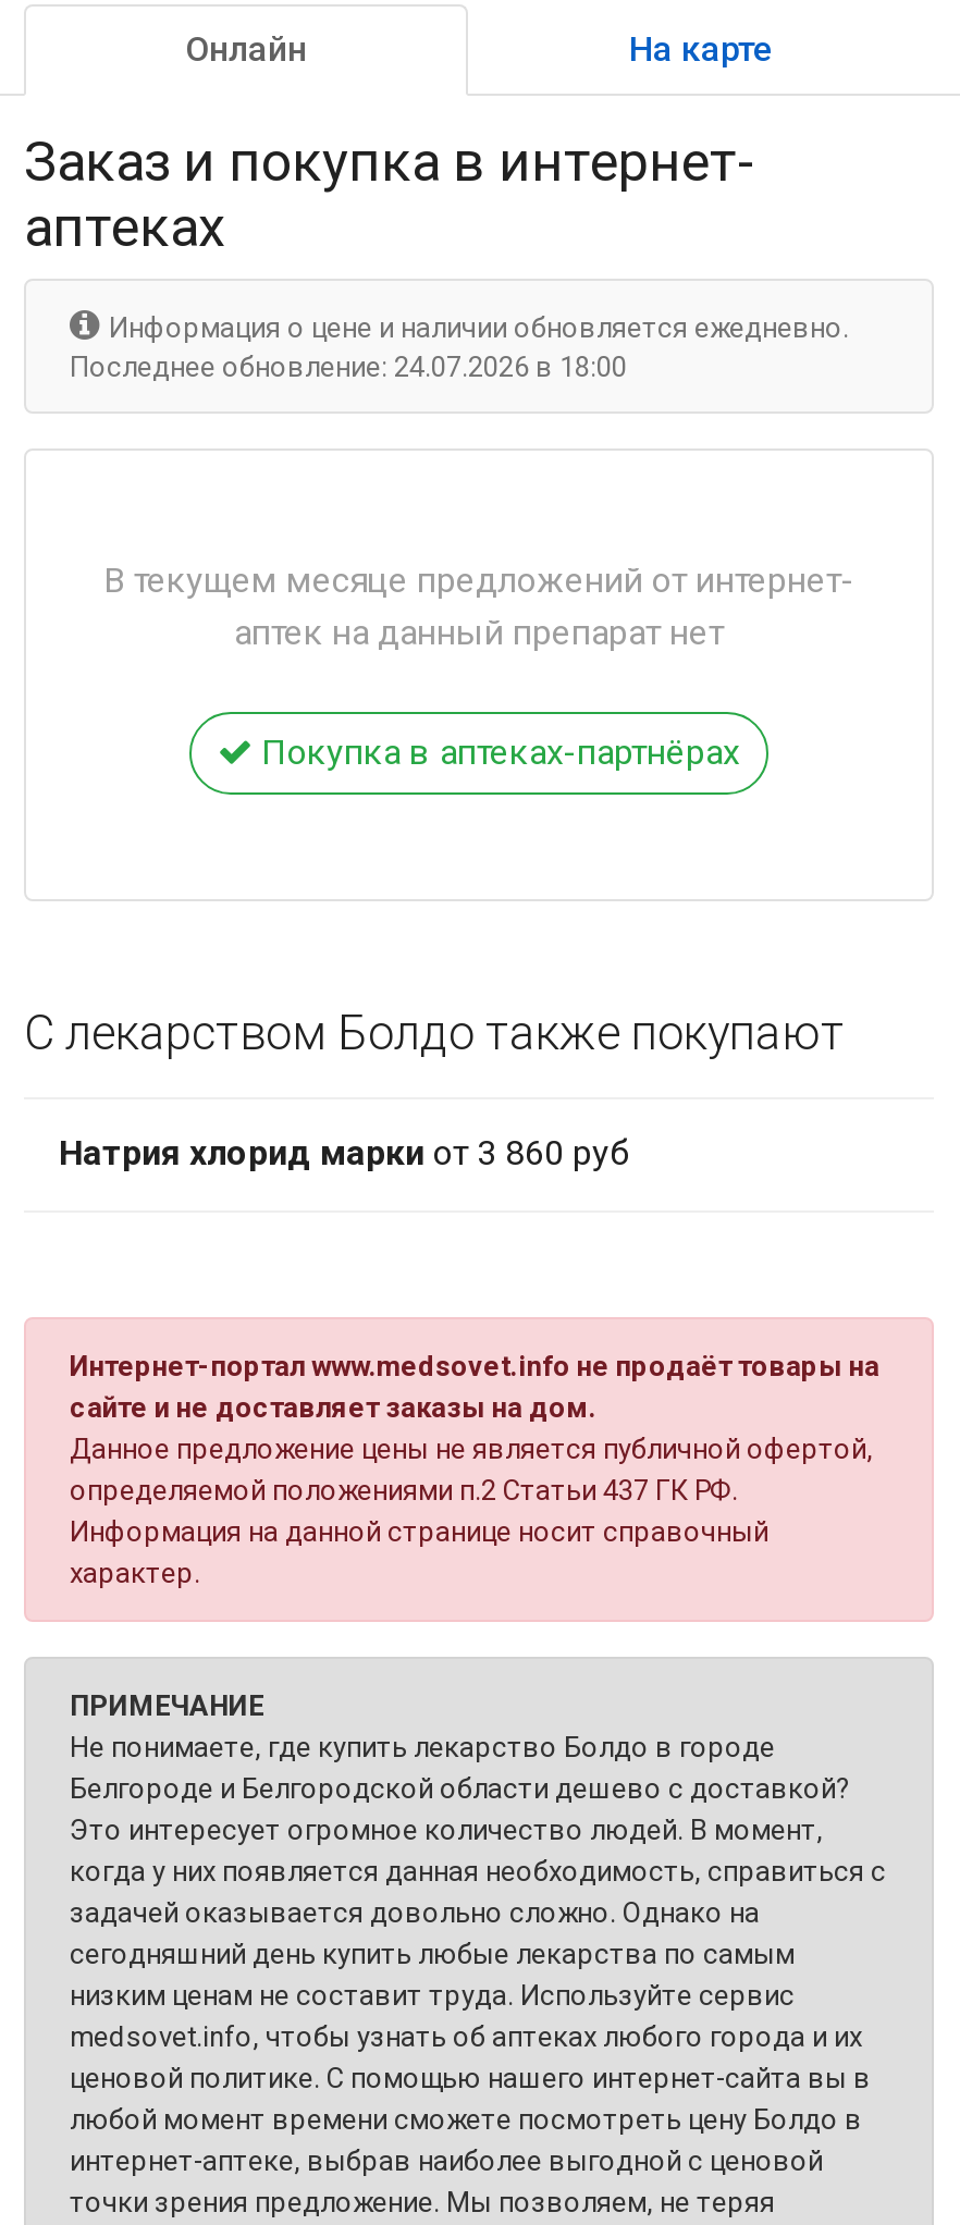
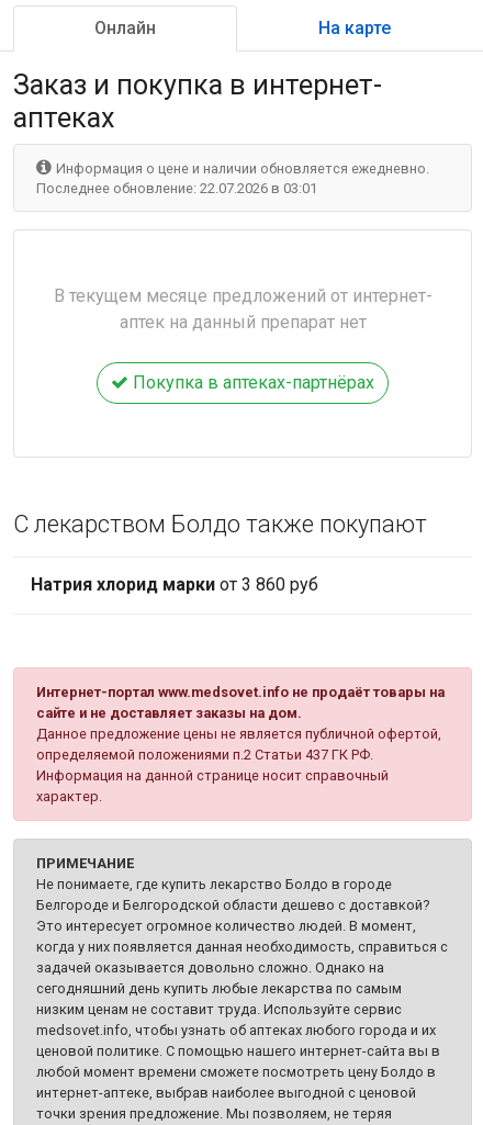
- Последнее обновление: 24.07.2026 в 18:00
+ Последнее обновление: 22.07.2026 в 03:01
